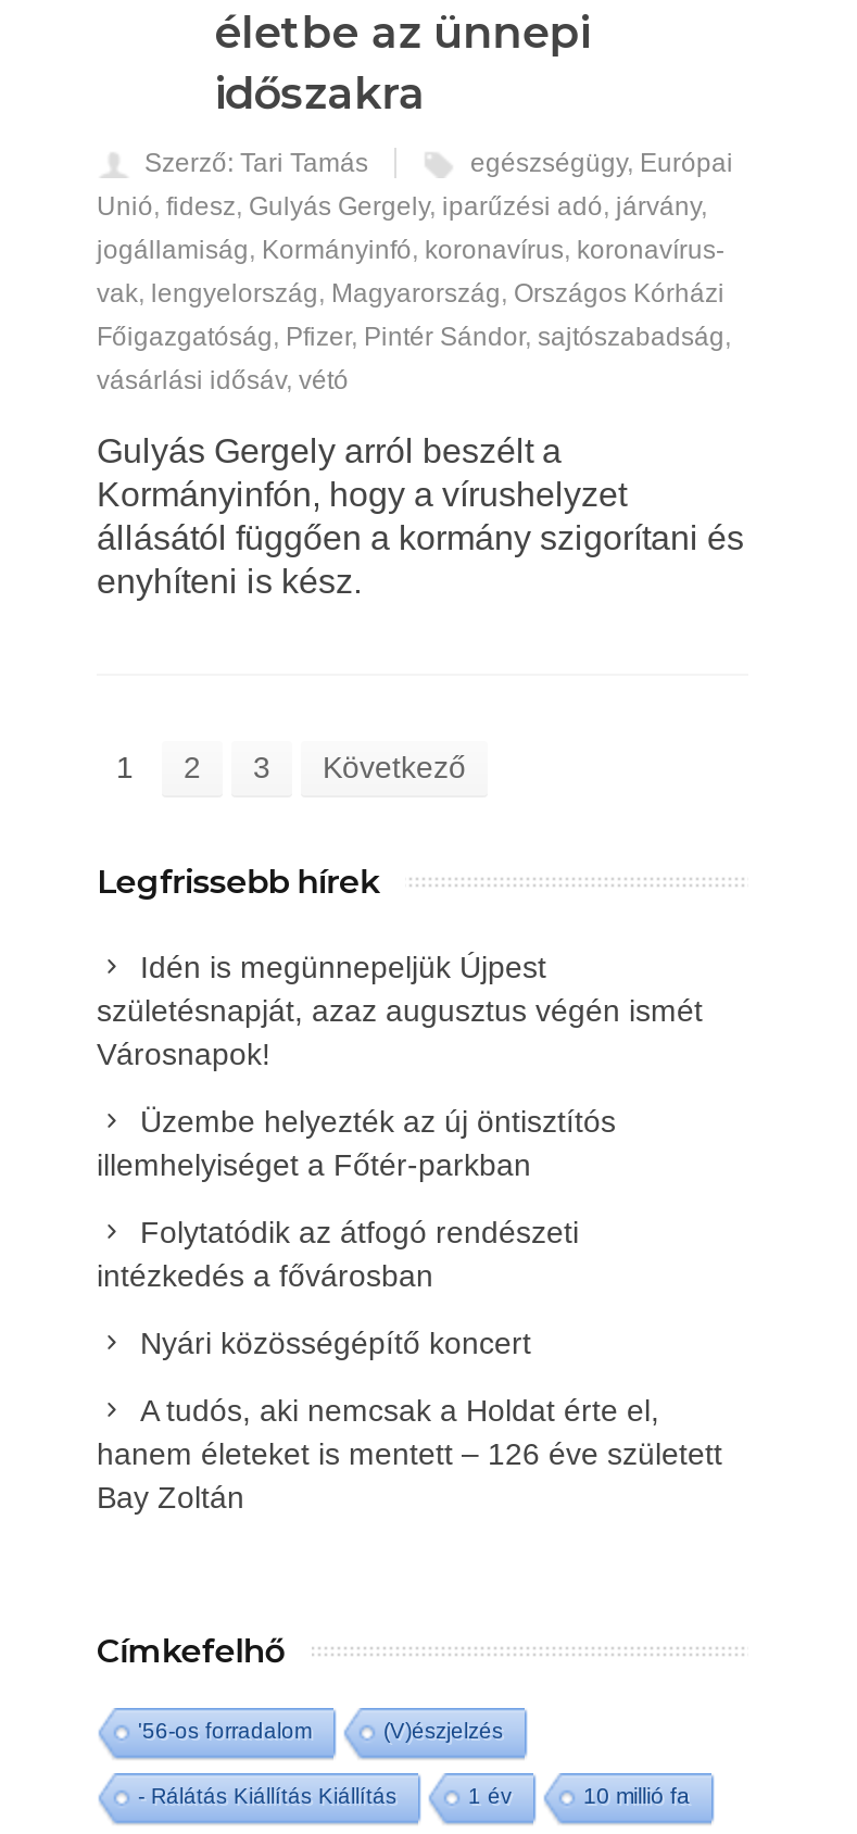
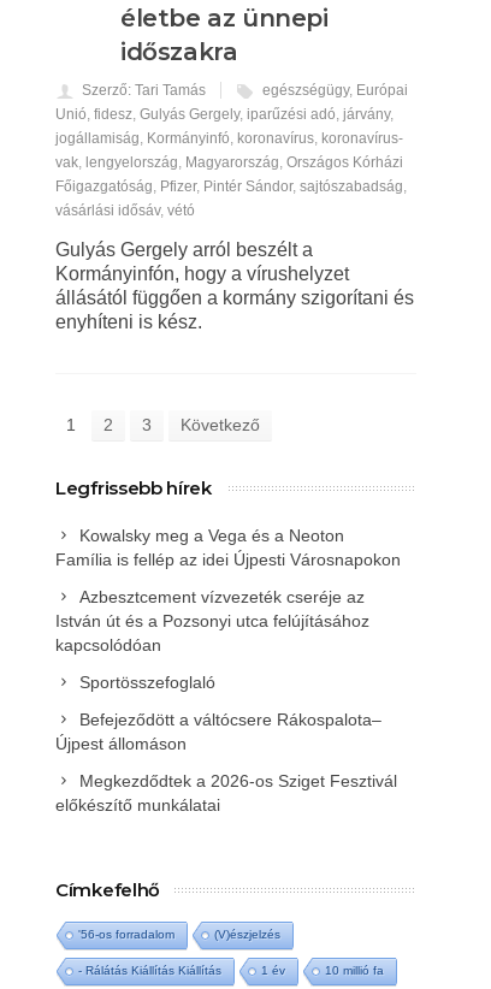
- Idén is megünnepeljük Újpest
- születésnapját, azaz augusztus végén ismét
- Városnapok!
+ Kowalsky meg a Vega és a Neoton
+ Família is fellép az idei Újpesti Városnapokon

- Üzembe helyezték az új öntisztítós
- illemhelyiséget a Főtér-parkban
+ Azbesztcement vízvezeték cseréje az
+ István út és a Pozsonyi utca felújításához
+ kapcsolódóan

- Folytatódik az átfogó rendészeti
- intézkedés a fővárosban
+ Sportösszefoglaló

- Nyári közösségépítő koncert
+ Befejeződött a váltócsere Rákospalota–
+ Újpest állomáson

- A tudós, aki nemcsak a Holdat érte el,
- hanem életeket is mentett – 126 éve született
- Bay Zoltán
+ Megkezdődtek a 2026-os Sziget Fesztivál
+ előkészítő munkálatai
